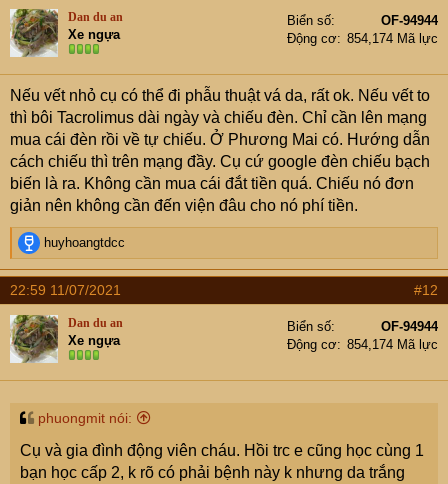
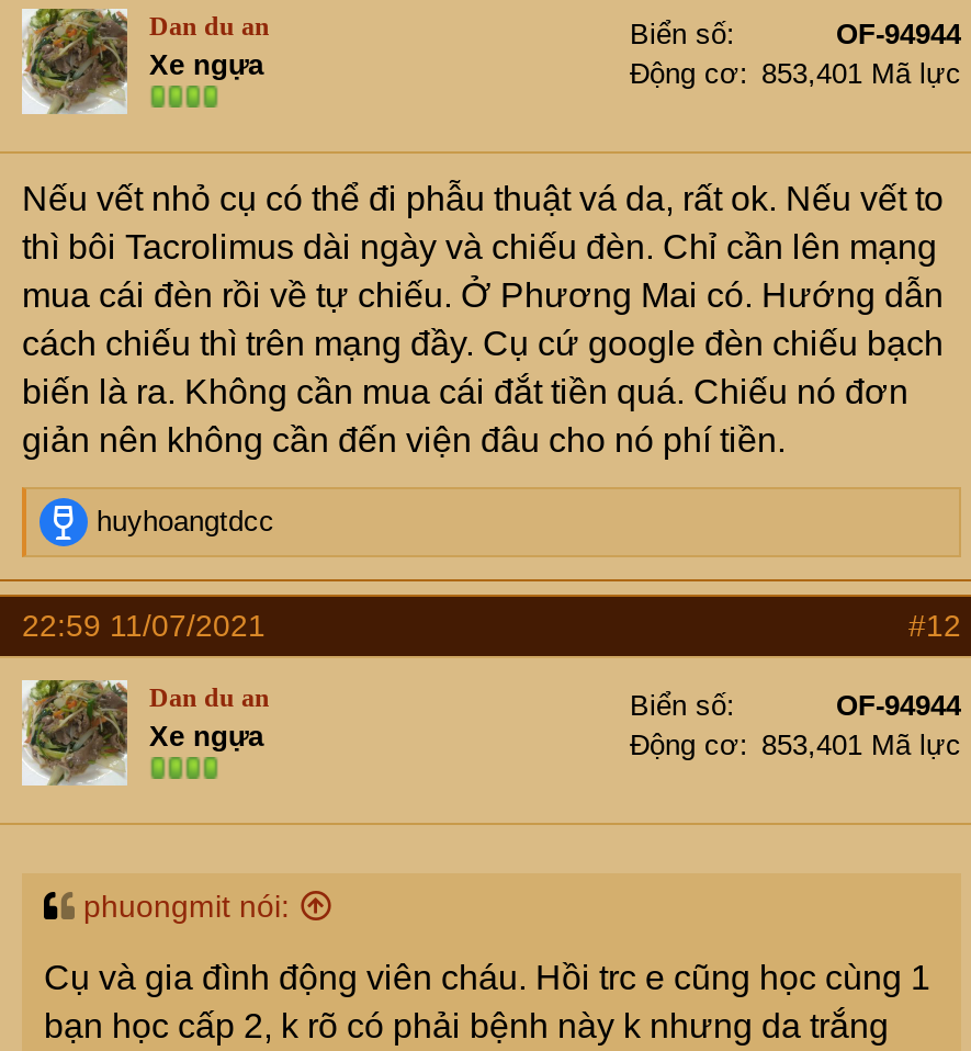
- Động cơ 854,174 Mã lực
+ Động cơ 853,401 Mã lực

- Động cơ 854,174 Mã lực
+ Động cơ 853,401 Mã lực
